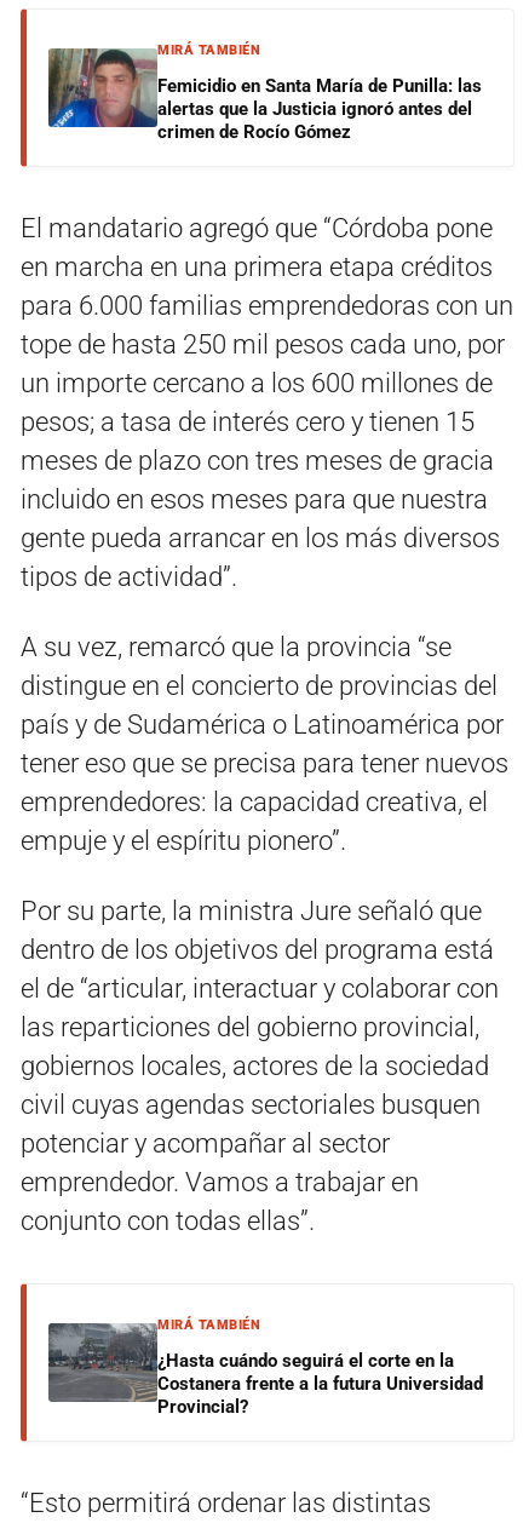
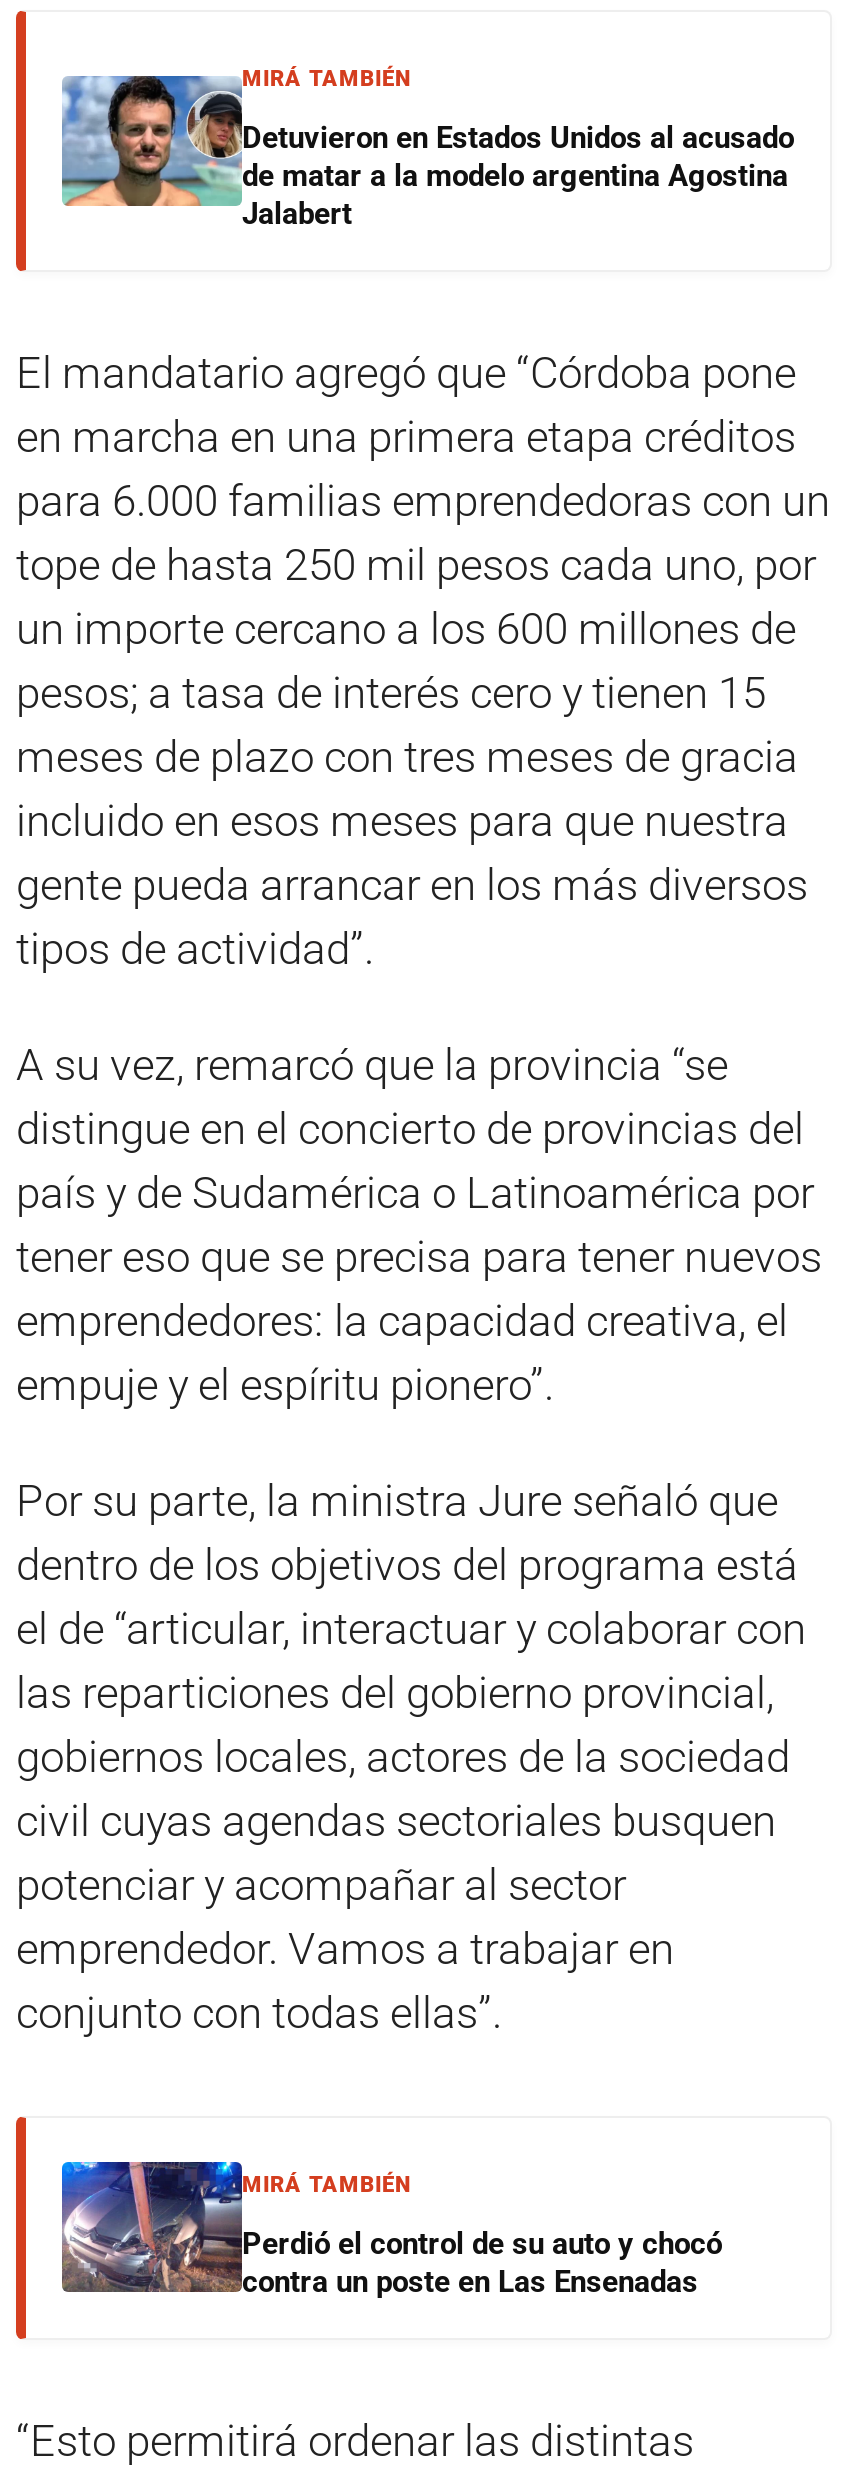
- [image]
- Femicidio en Santa María de Punilla: las
- alertas que la Justicia ignoró antes del
- crimen de Rocío Gómez
+ [image]
+ Detuvieron en Estados Unidos al acusado
+ de matar a la modelo argentina Agostina
+ Jalabert

- [image]
- ¿Hasta cuándo seguirá el corte en la
- Costanera frente a la futura Universidad
- Provincial?
+ [image]
+ Perdió el control de su auto y chocó
+ contra un poste en Las Ensenadas
